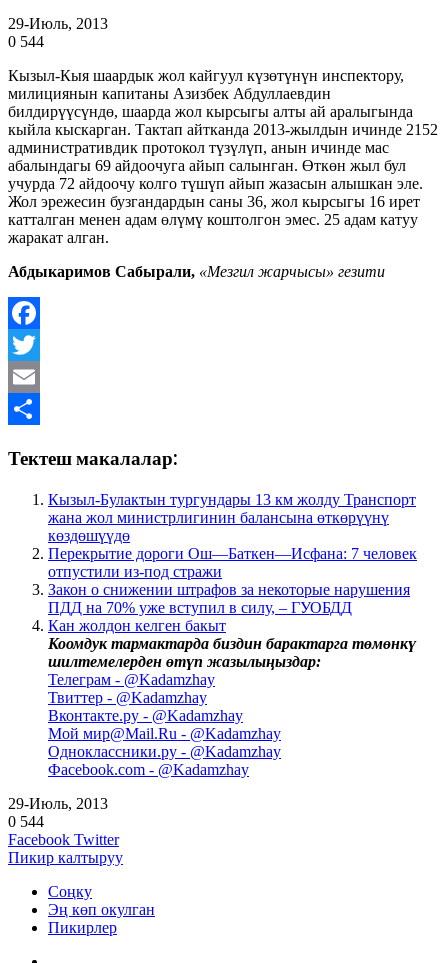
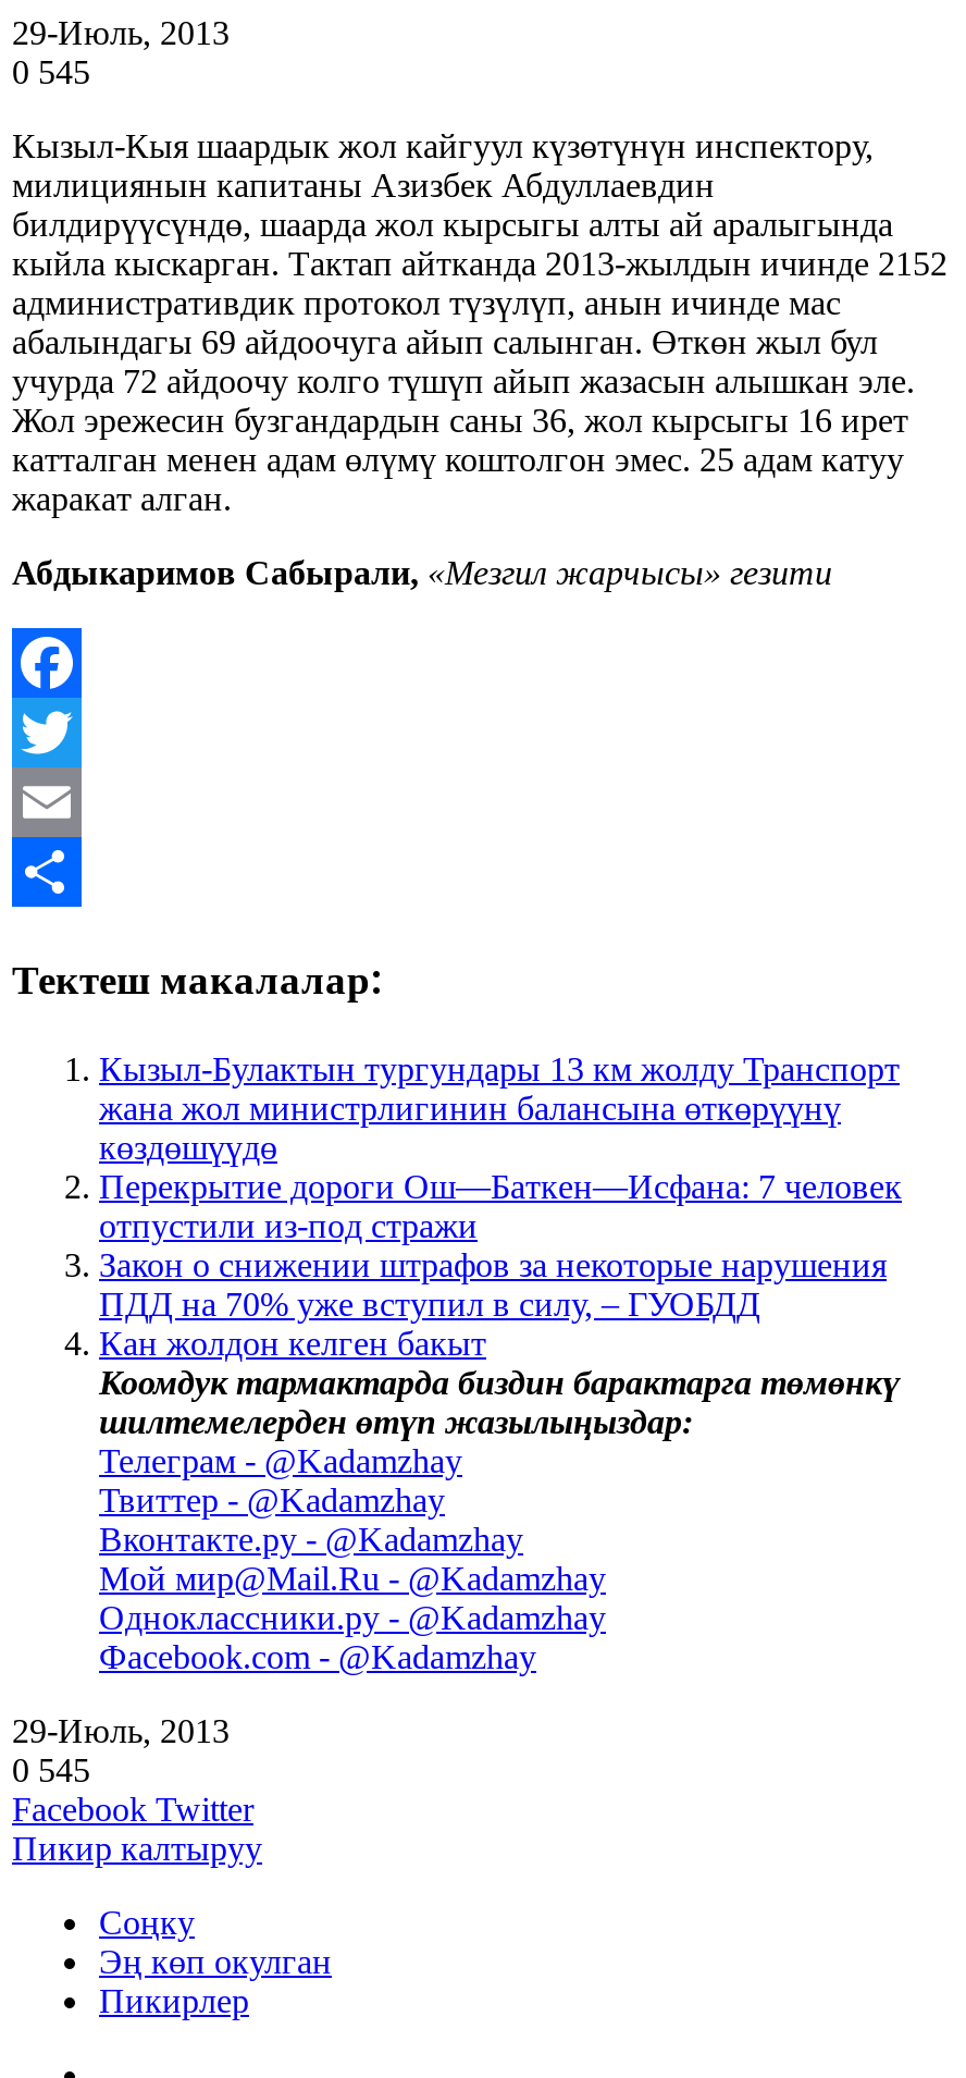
- 0 544
+ 0 545

- 0 544
+ 0 545
